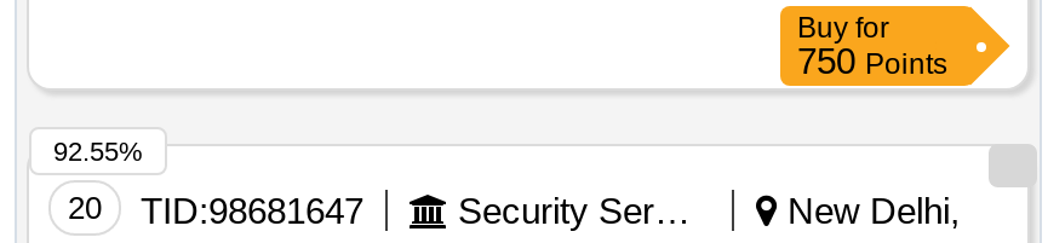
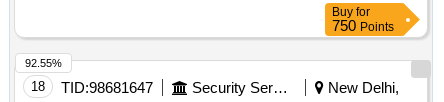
- 20 TID:98681647
+ 18 TID:98681647
